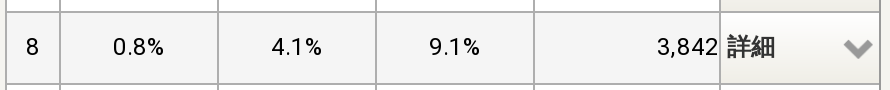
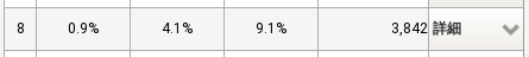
- 0.8%
+ 0.9%
